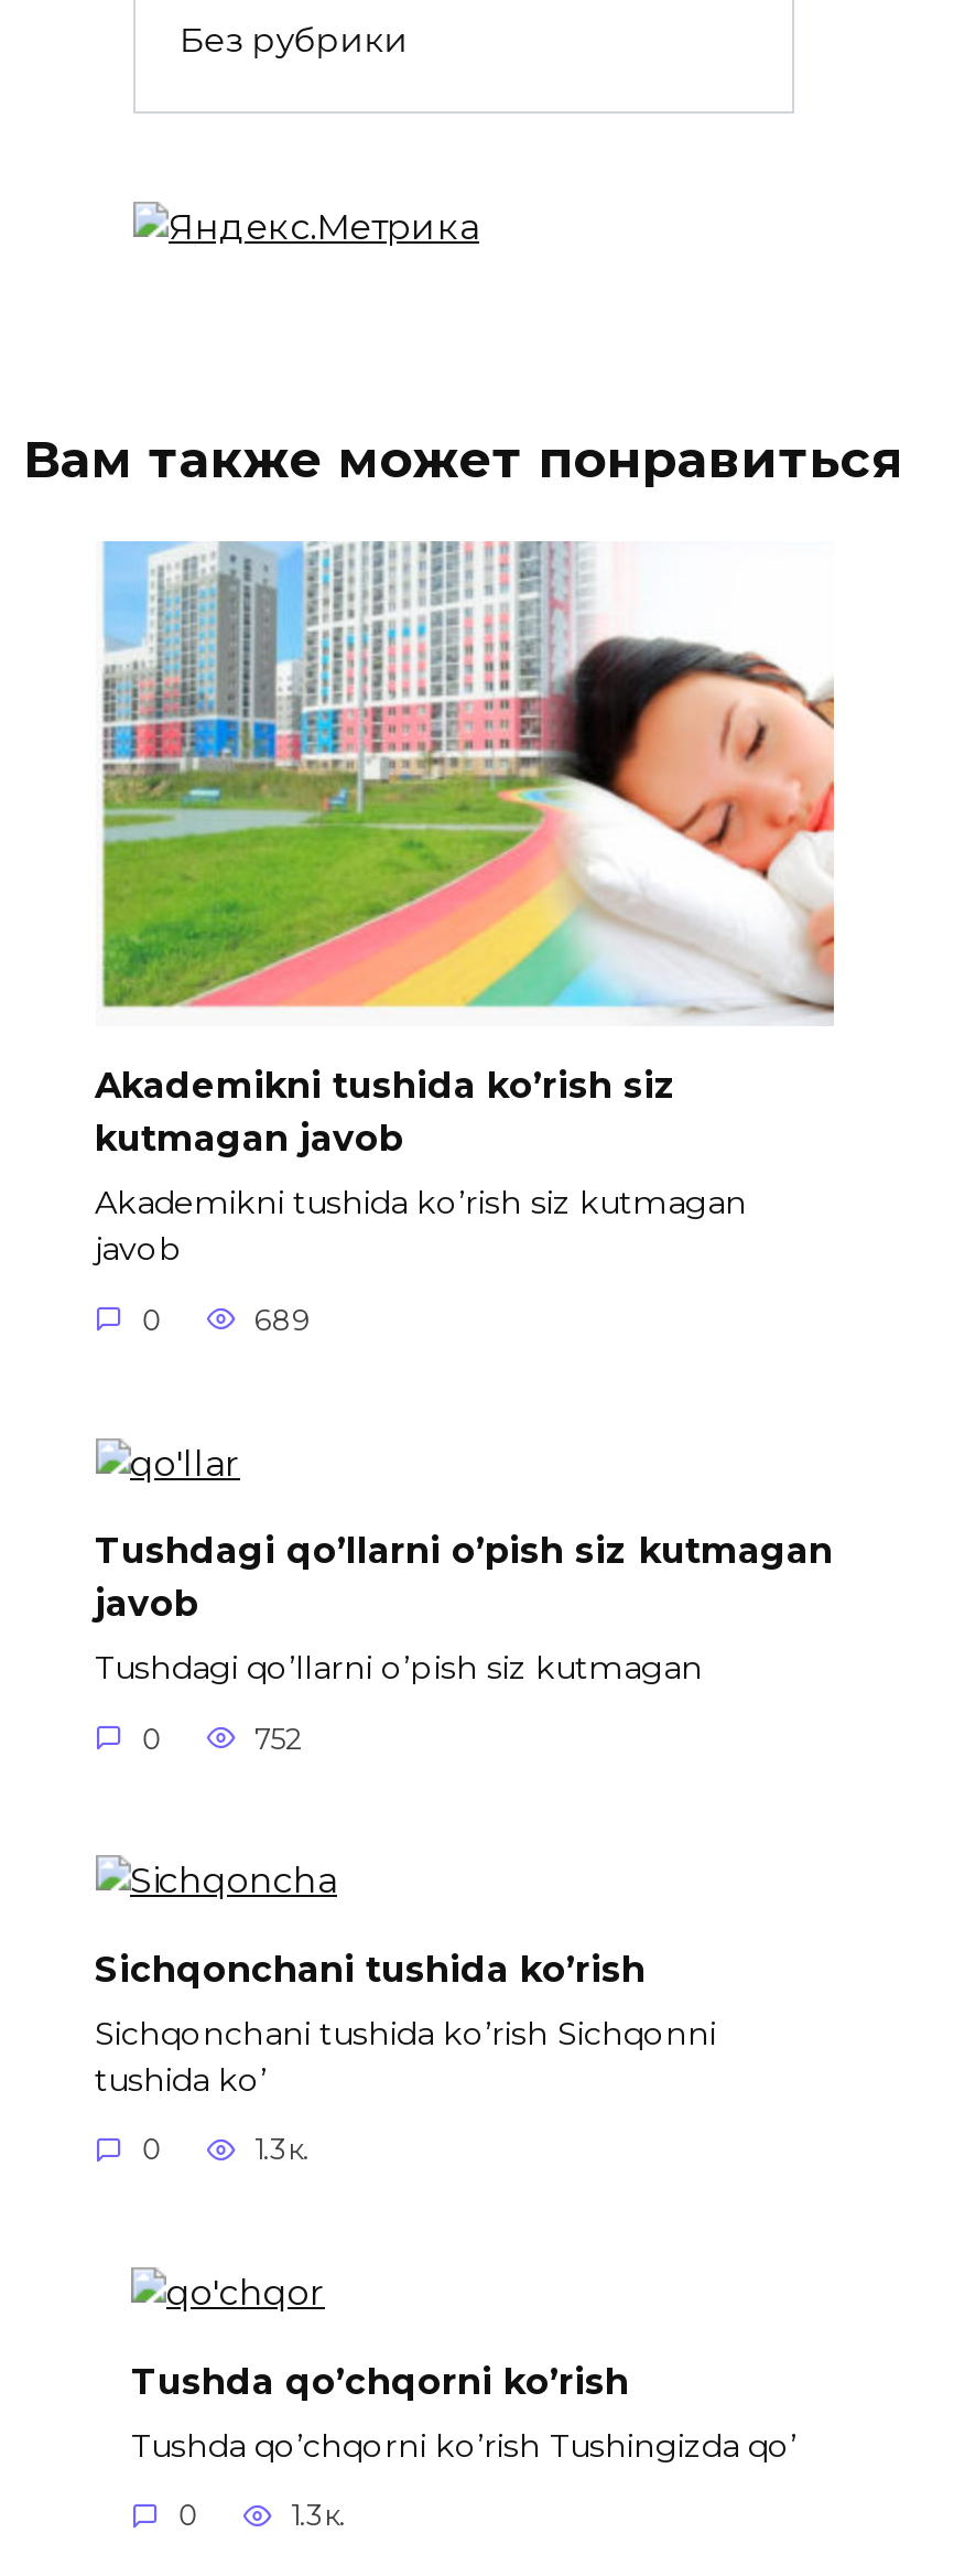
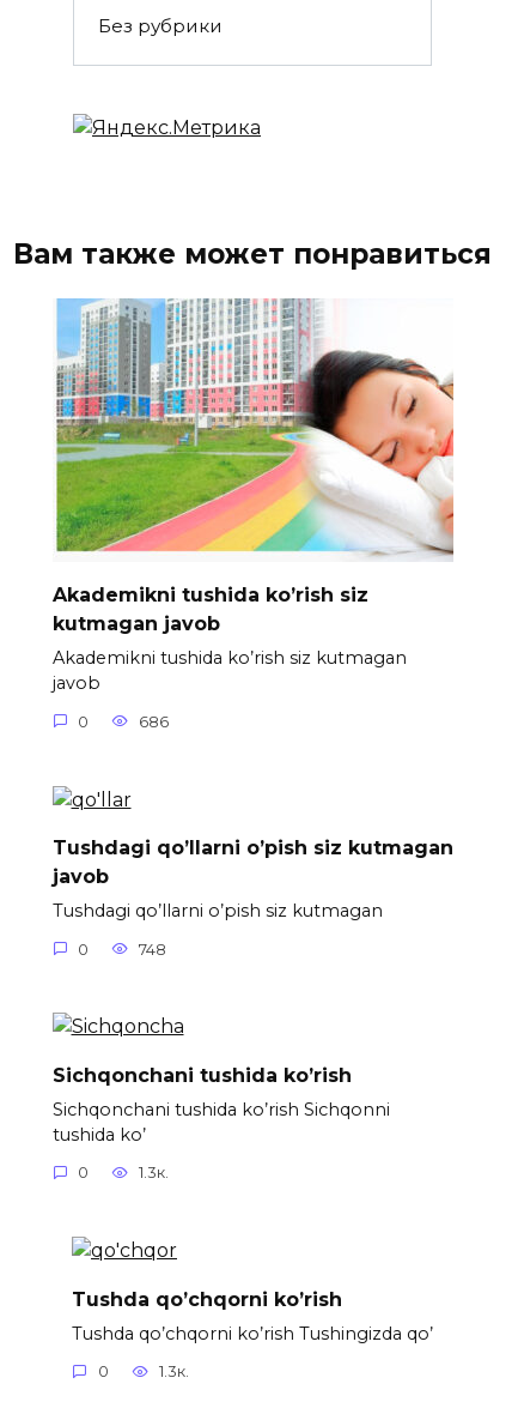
- 689
+ 686

- 752
+ 748
